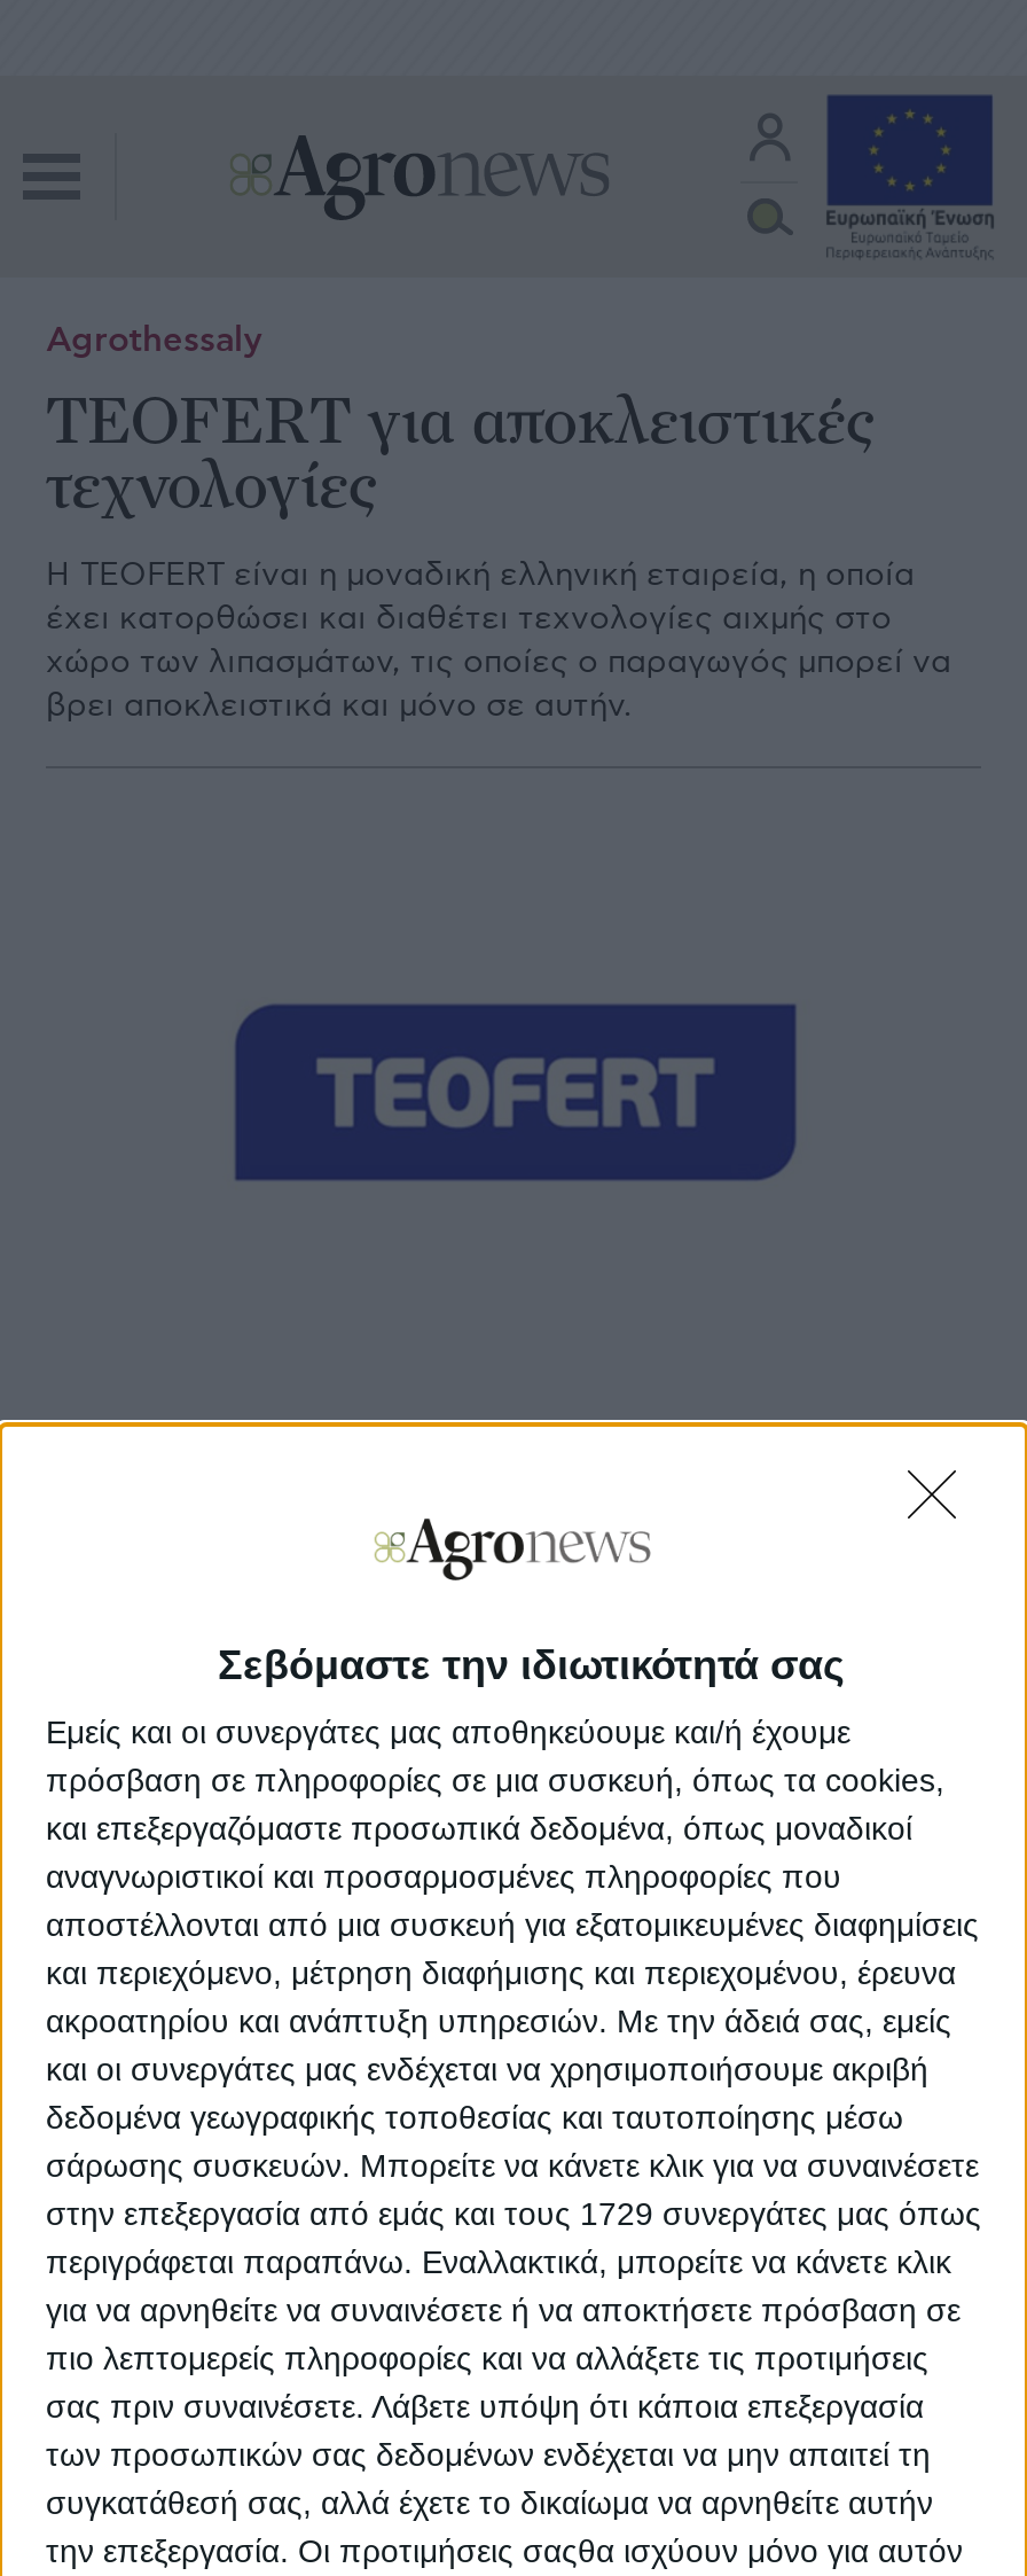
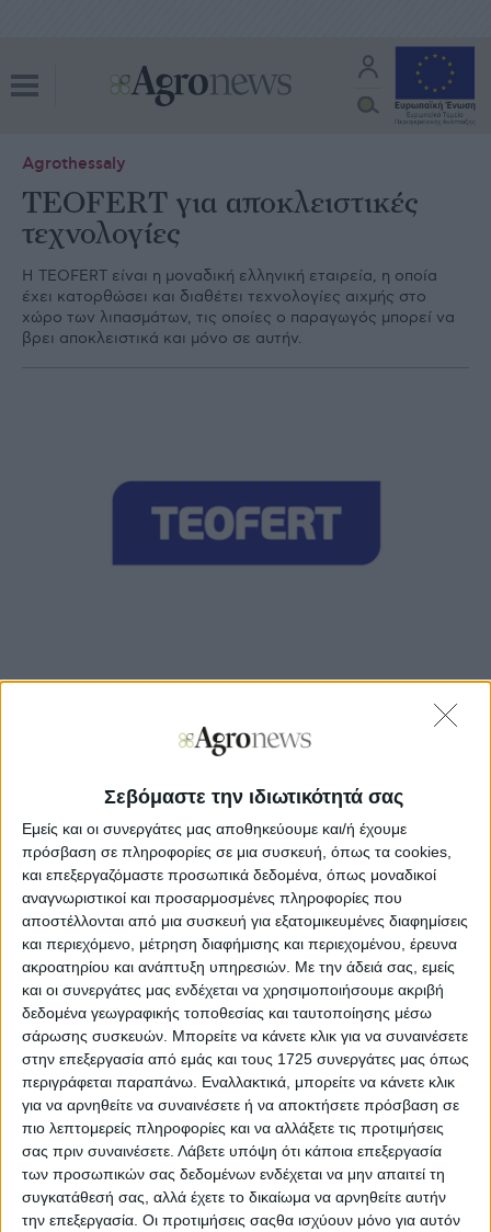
- στην επεξεργασία από εμάς και τους 1729 συνεργάτες μας όπως
+ στην επεξεργασία από εμάς και τους 1725 συνεργάτες μας όπως
